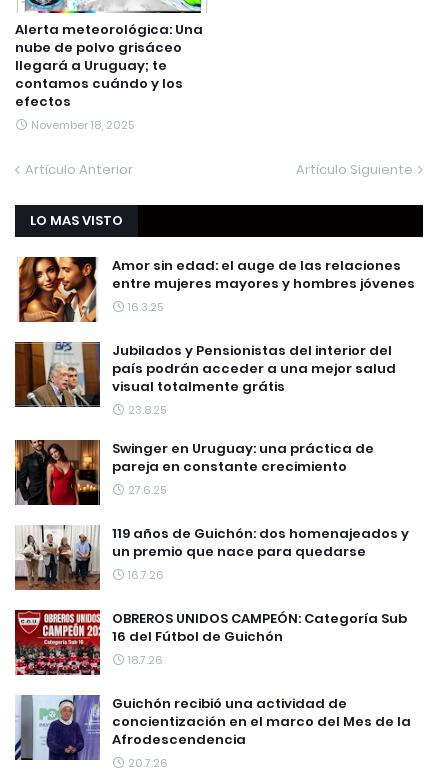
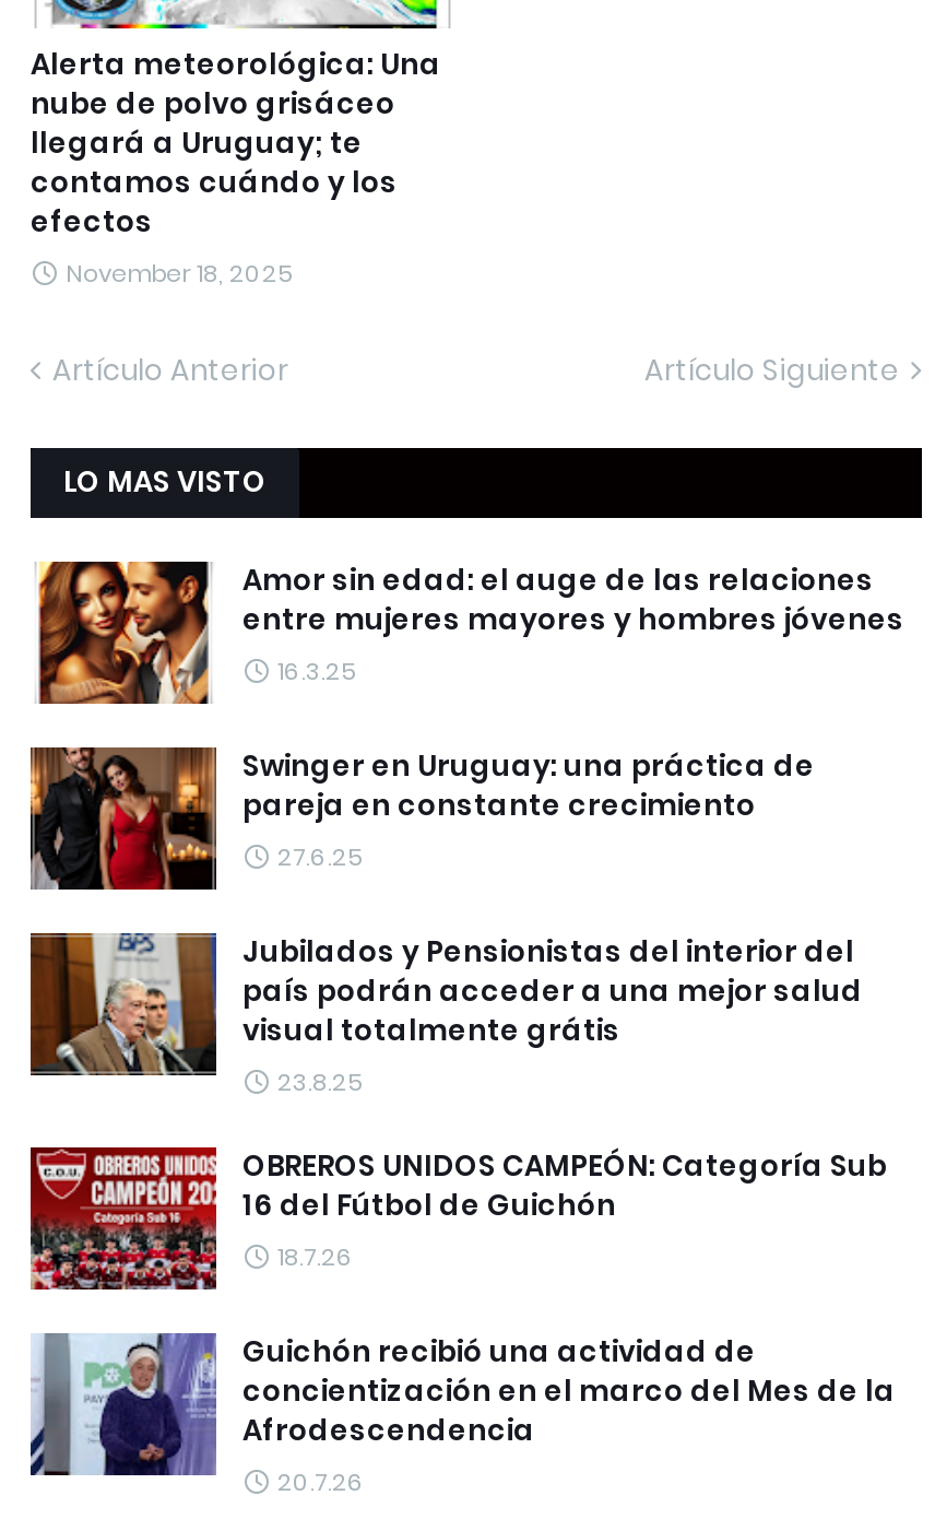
moved down: [image] | Jubilados y Pensionistas del interior del | país podrán acceder a una mejor salud | visual totalmente grátis | 23.8.25

moved up: [image] | Swinger en Uruguay: una práctica de | pareja en constante crecimiento | 27.6.25

- [image]
- 119 años de Guichón: dos homenajeados y
- un premio que nace para quedarse
- 16.7.26
